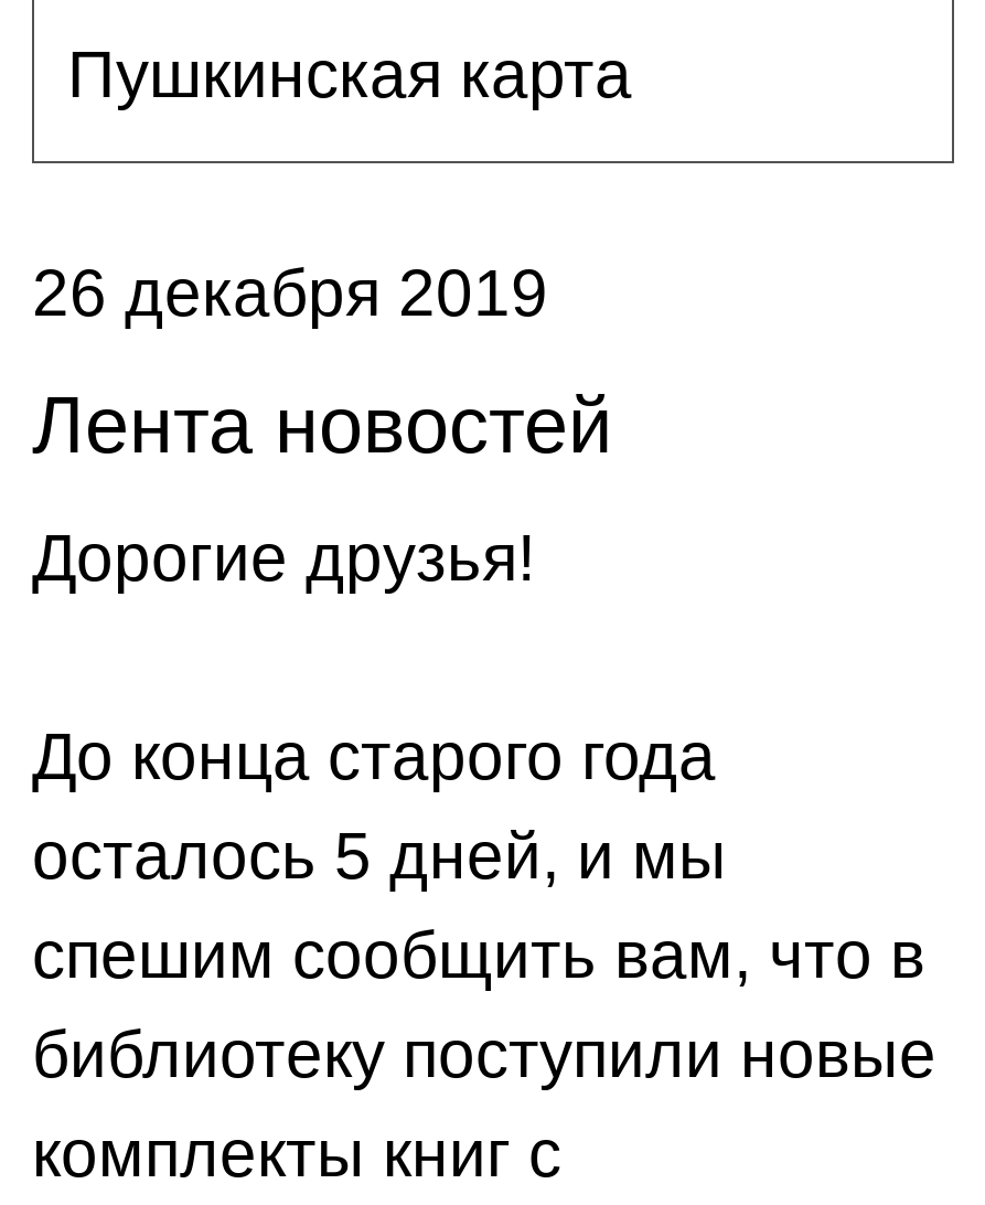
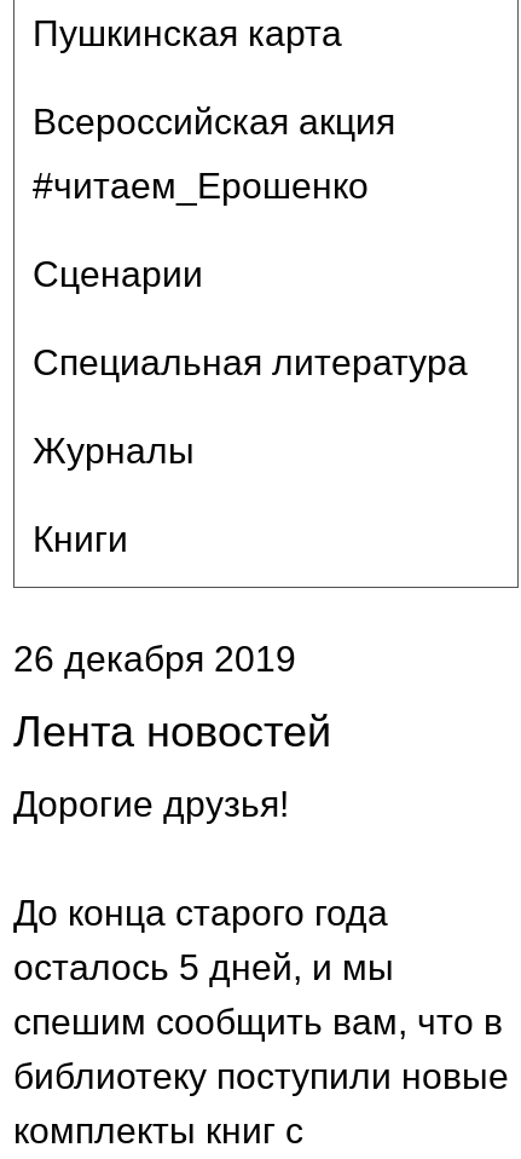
+ Всероссийская акция
+ #читаем_Ерошенко
+ Сценарии
+ Специальная литература
+ Журналы
+ Книги
